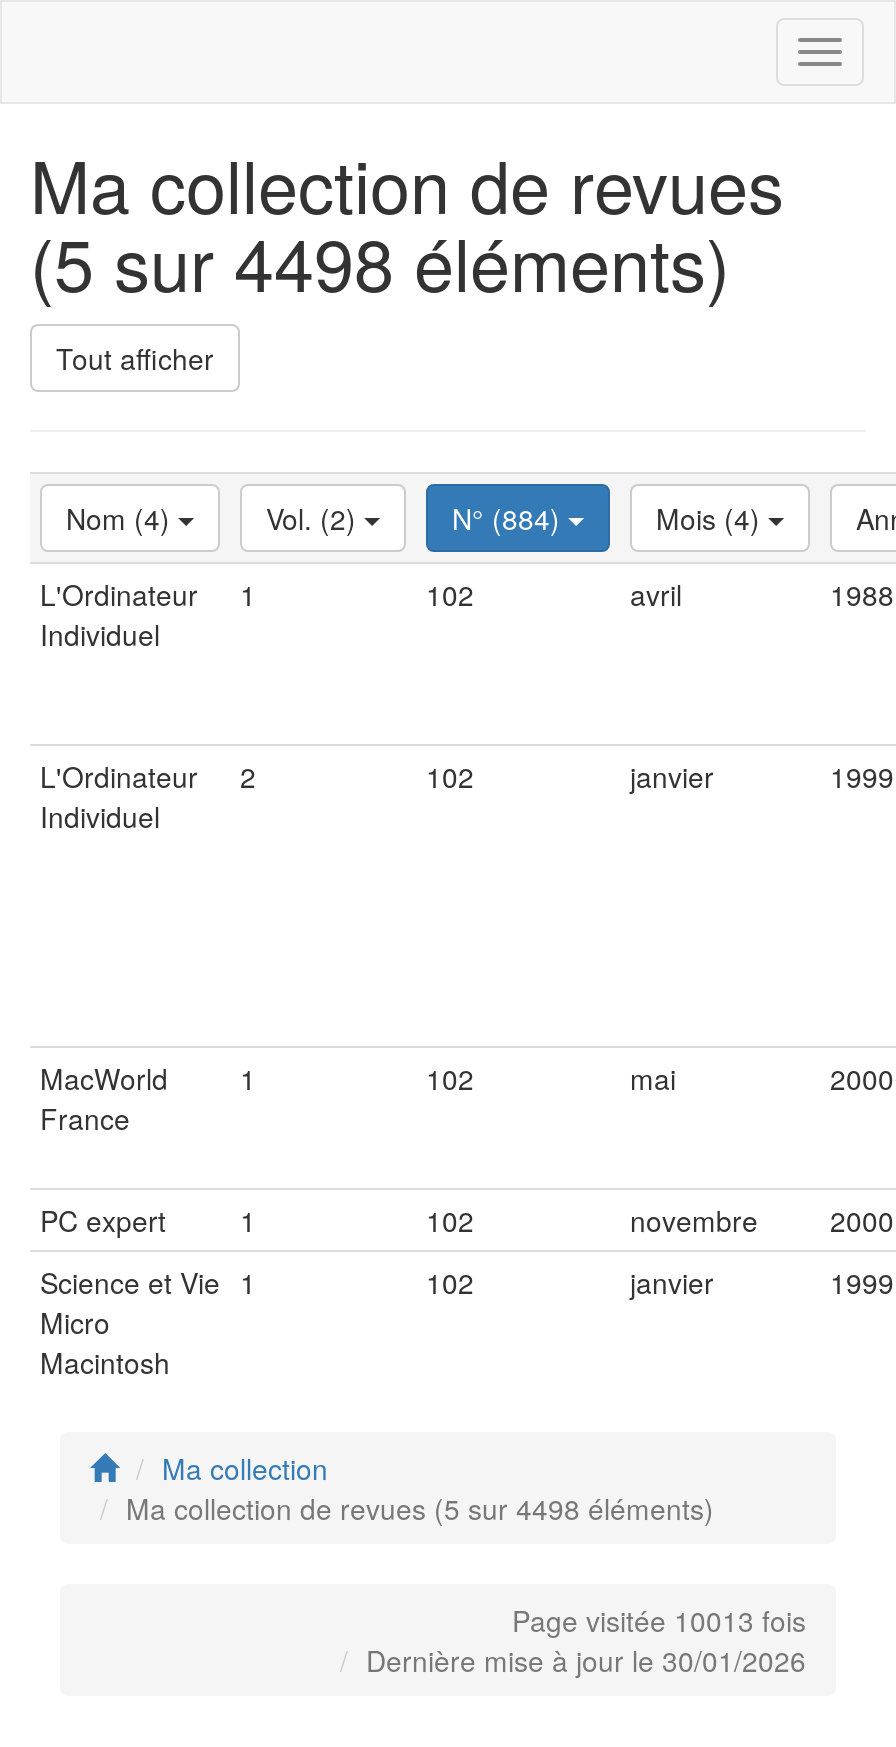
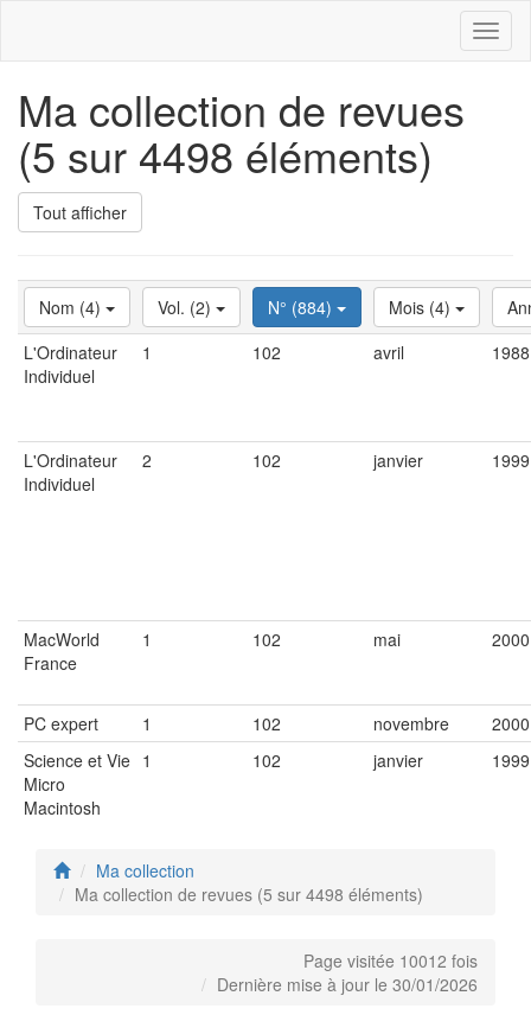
- Page visitée 10013 fois
+ Page visitée 10012 fois
